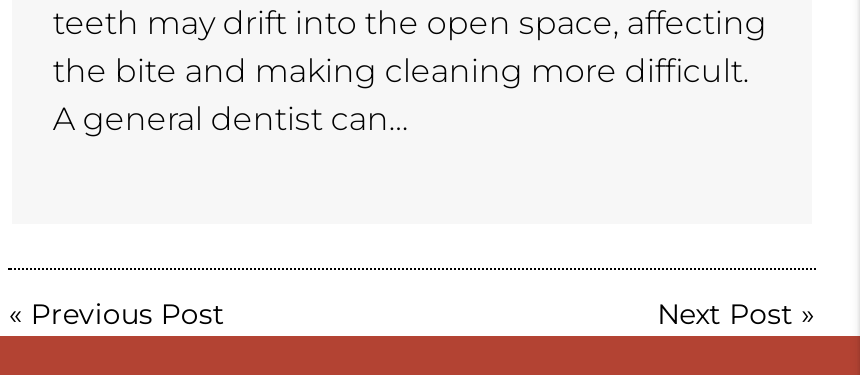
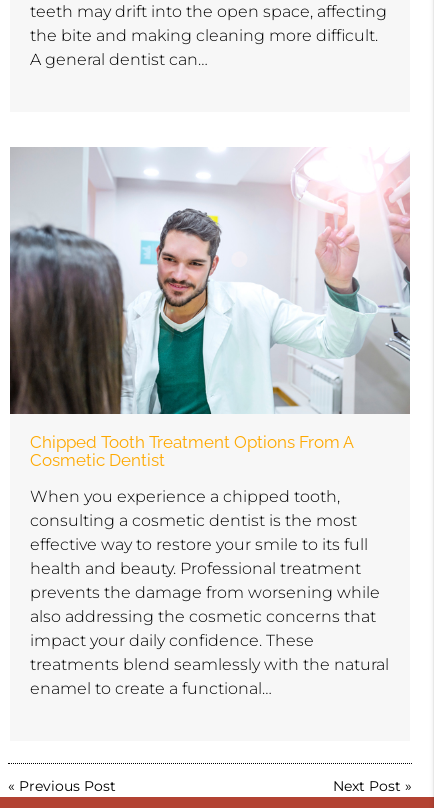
+ [image]
+ Chipped Tooth Treatment Options From A
+ Cosmetic Dentist
+ When you experience a chipped tooth,
+ consulting a cosmetic dentist is the most
+ effective way to restore your smile to its full
+ health and beauty. Professional treatment
+ prevents the damage from worsening while
+ also addressing the cosmetic concerns that
+ impact your daily confidence. These
+ treatments blend seamlessly with the natural
+ enamel to create a functional…
